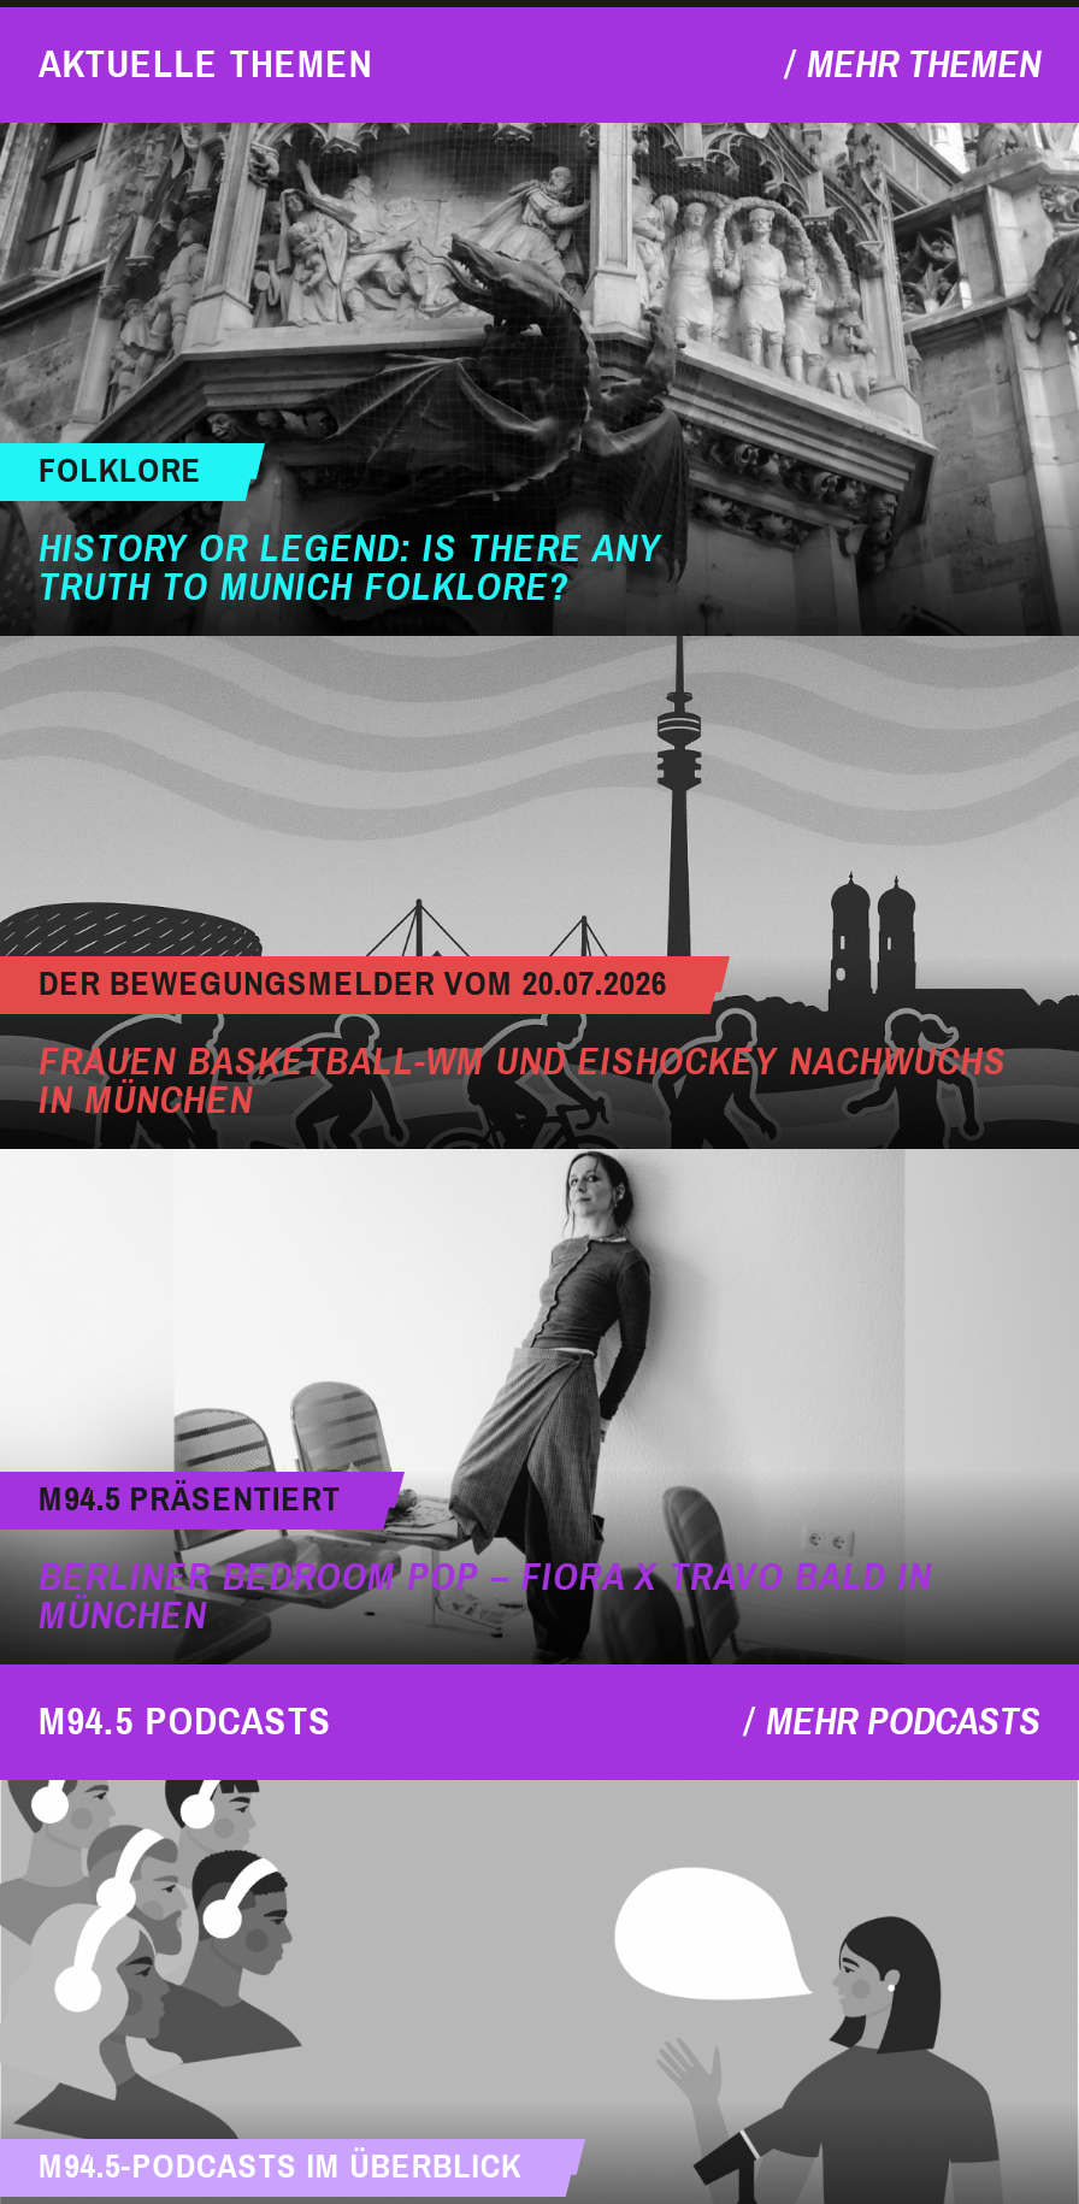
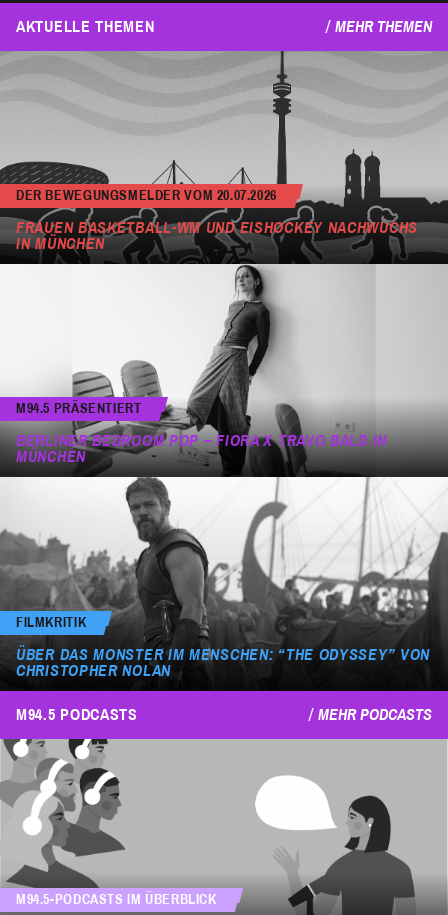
- [image]
- FOLKLORE
- HISTORY OR LEGEND: IS THERE ANY
- TRUTH TO MUNICH FOLKLORE?

moved up: [image] | DER BEWEGUNGSMELDER VOM 20.07.2026 | FRAUEN BASKETBALL-WM UND EISHOCKEY NACHWUCHS | IN MÜNCHEN | M94.5 PRÄSENTIERT | MÜNCHEN

+ [image]
+ FILMKRITIK
+ ÜBER DAS MONSTER IM MENSCHEN: “THE ODYSSEY” VON
+ CHRISTOPHER NOLAN
